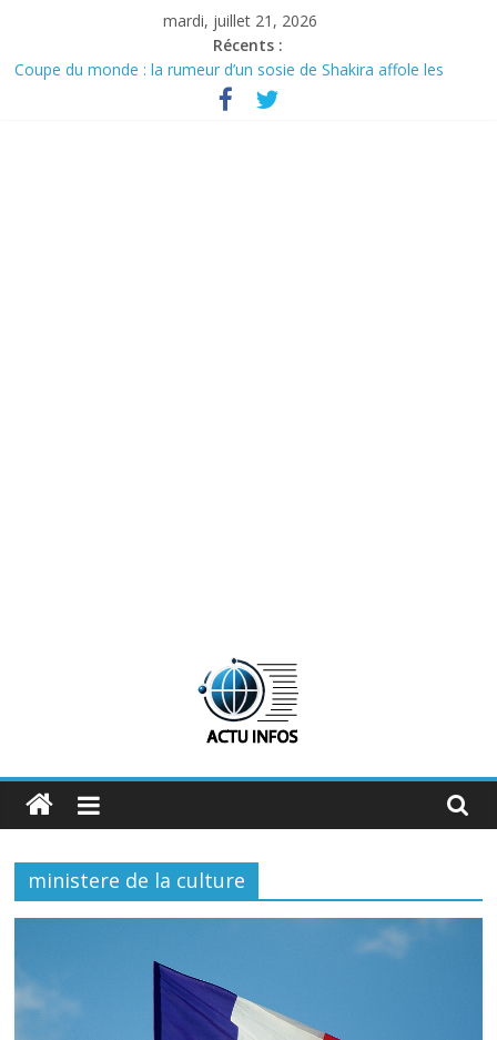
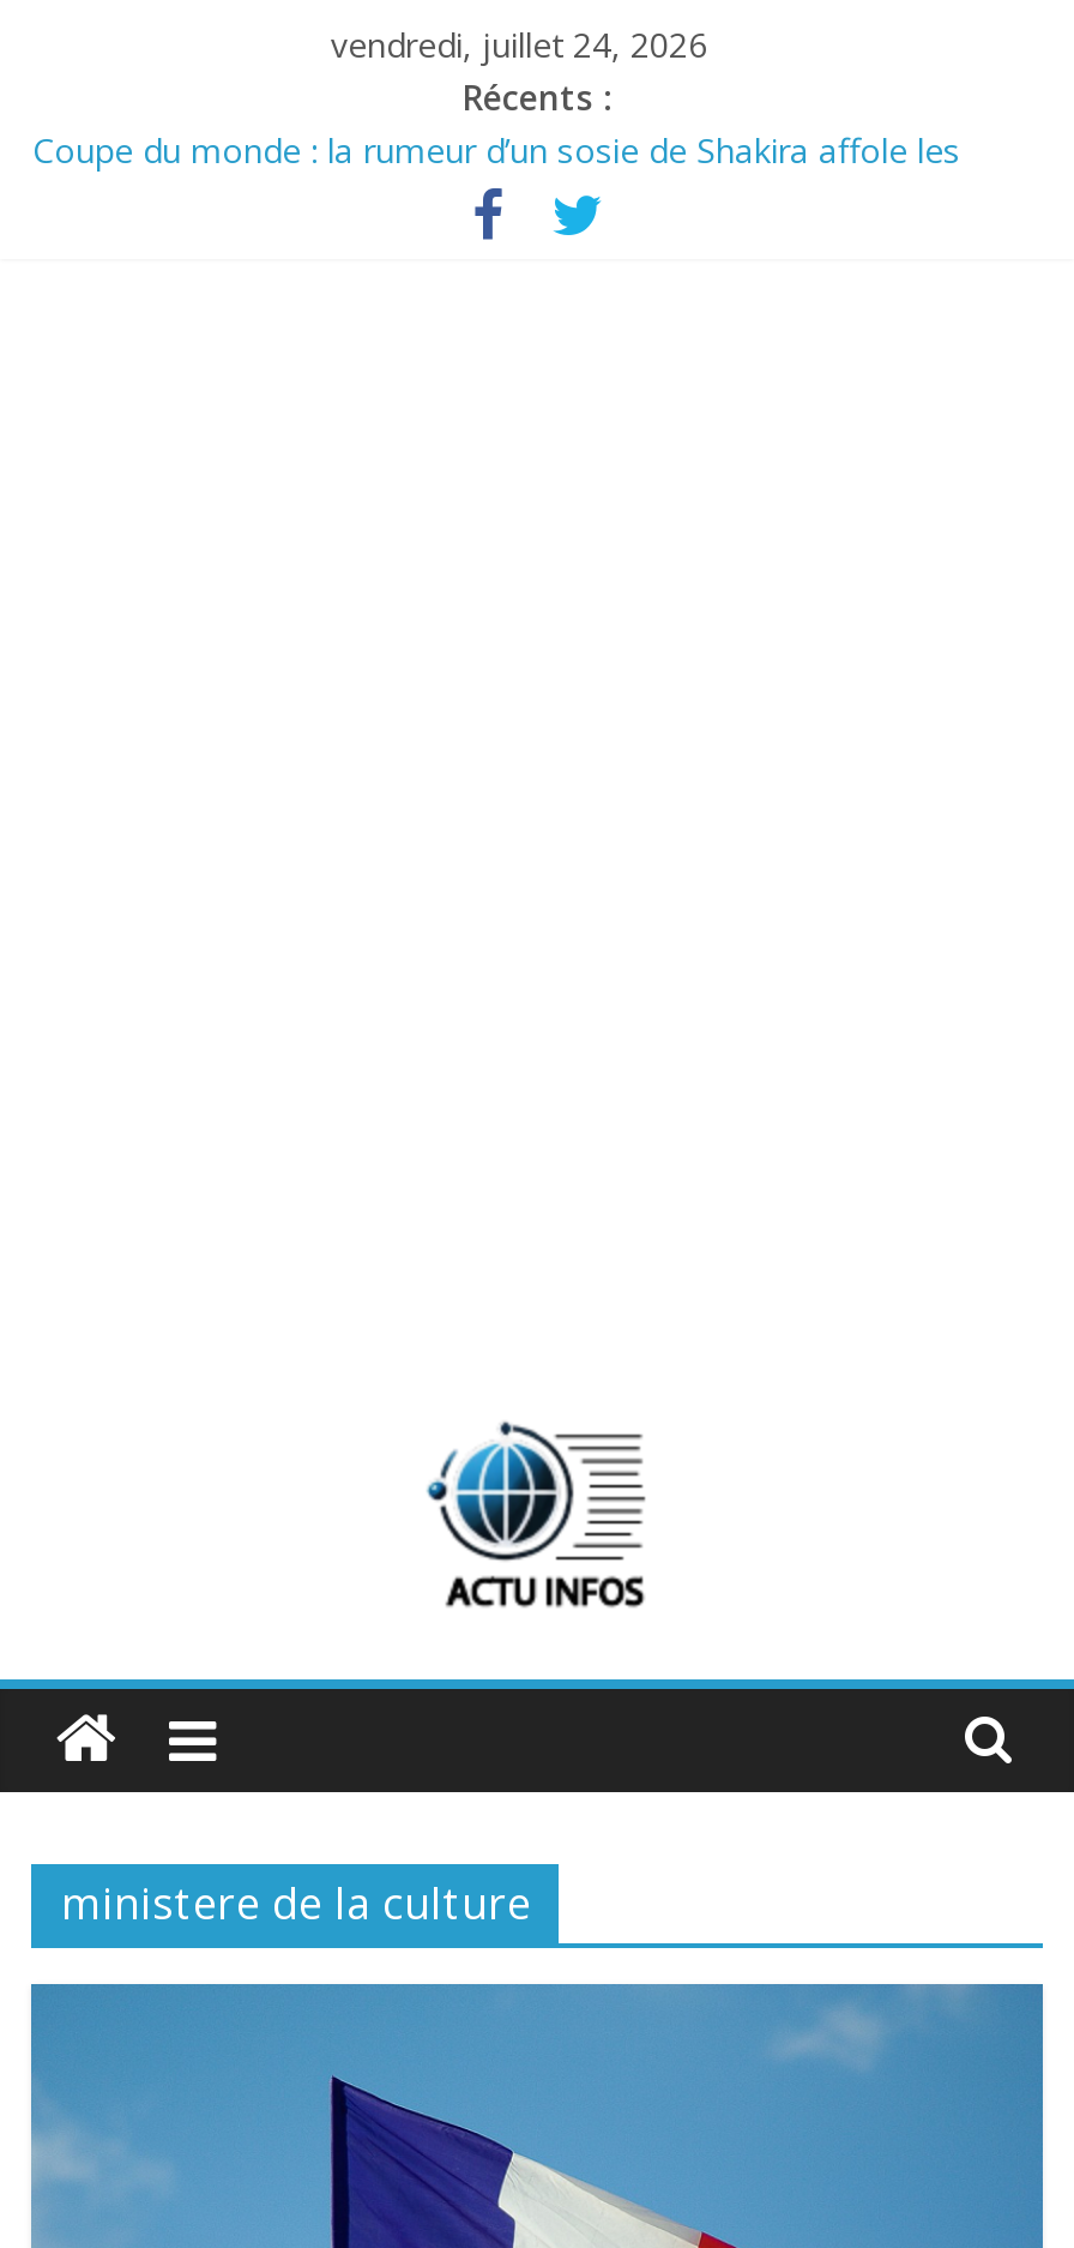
- mardi, juillet 21, 2026
+ vendredi, juillet 24, 2026
